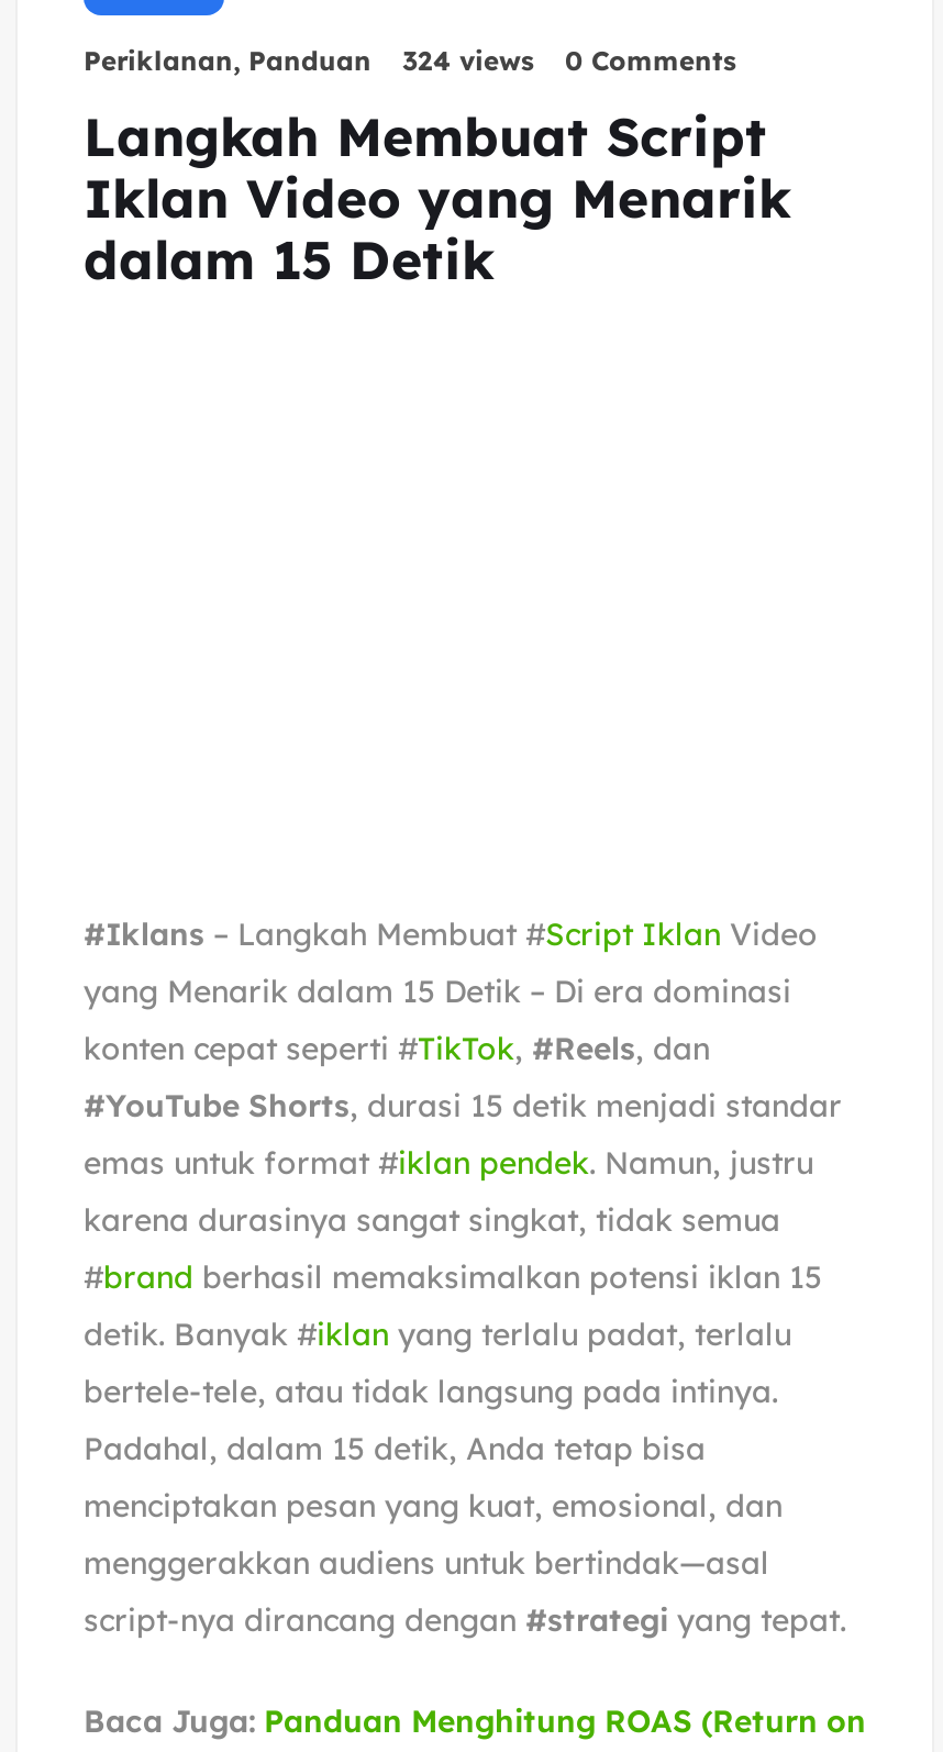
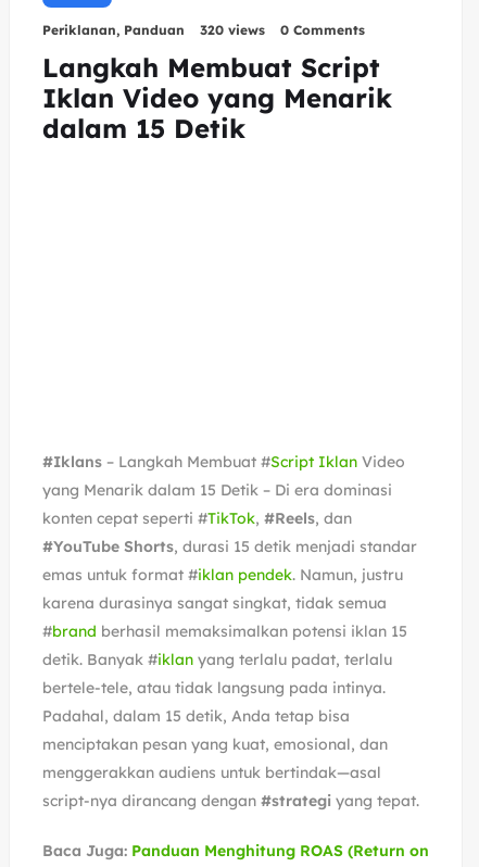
- Periklanan, Panduan 324 views 0 Comments
+ Periklanan, Panduan 320 views 0 Comments
